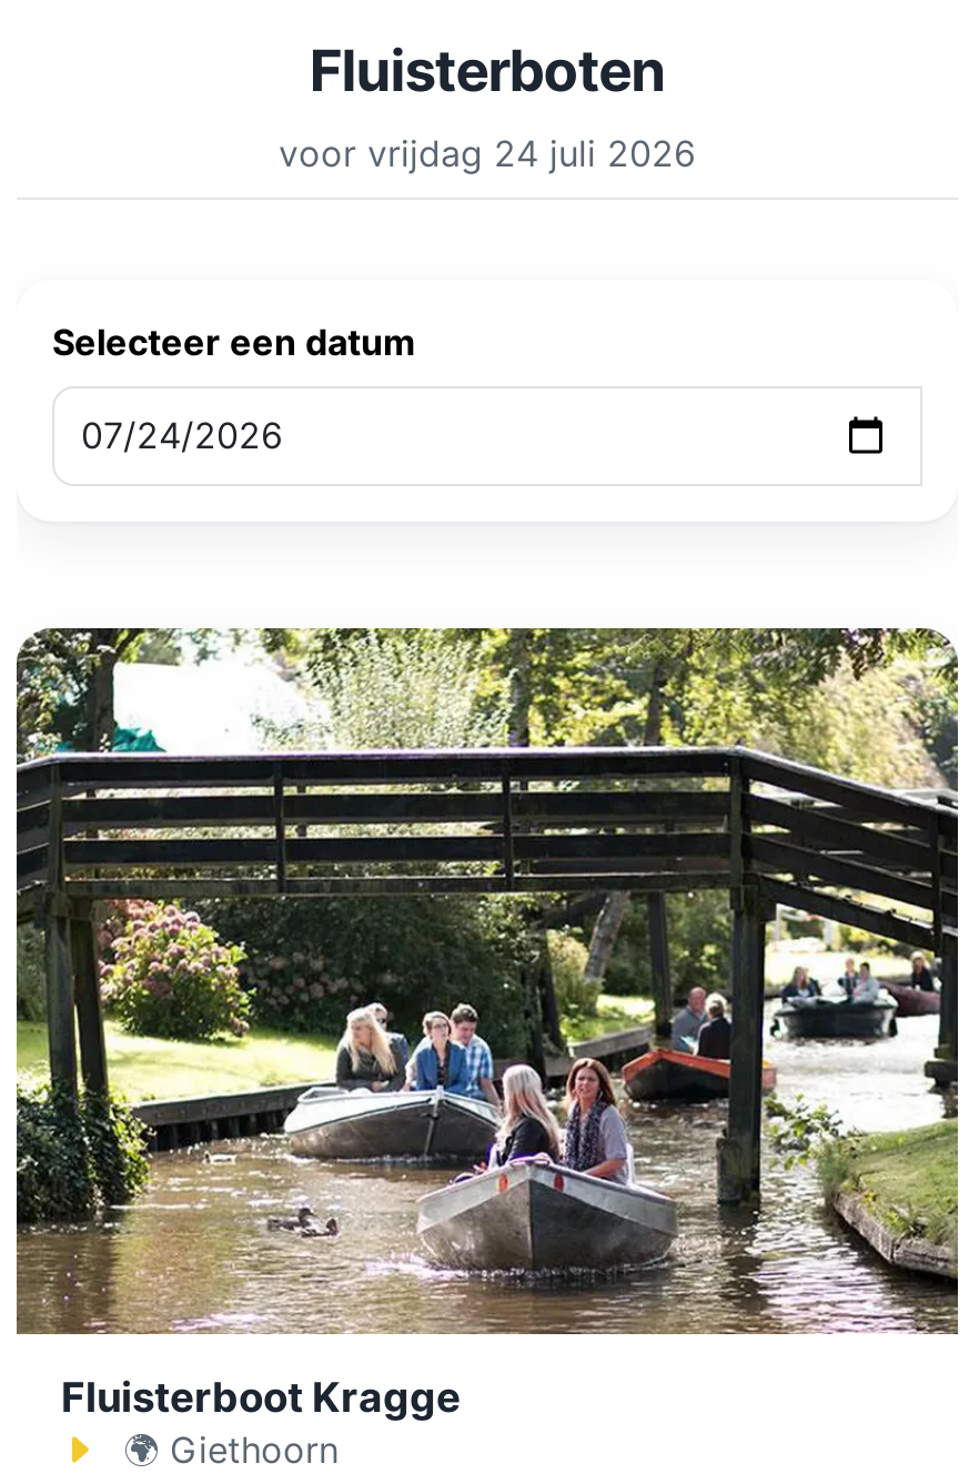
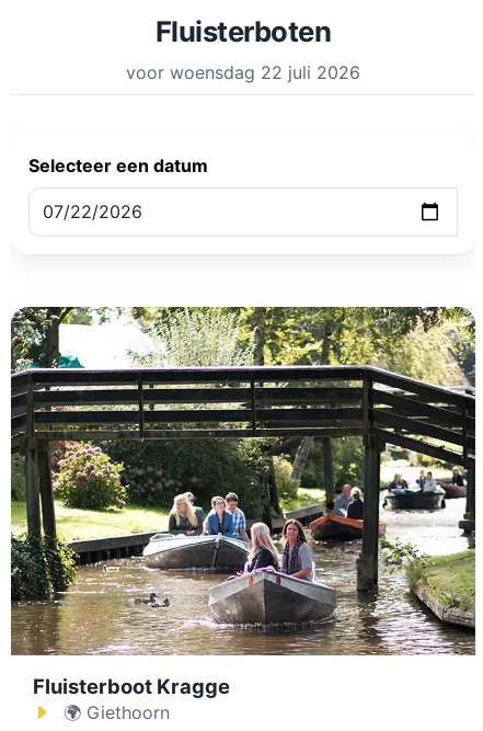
- voor vrijdag 24 juli 2026
+ voor woensdag 22 juli 2026
